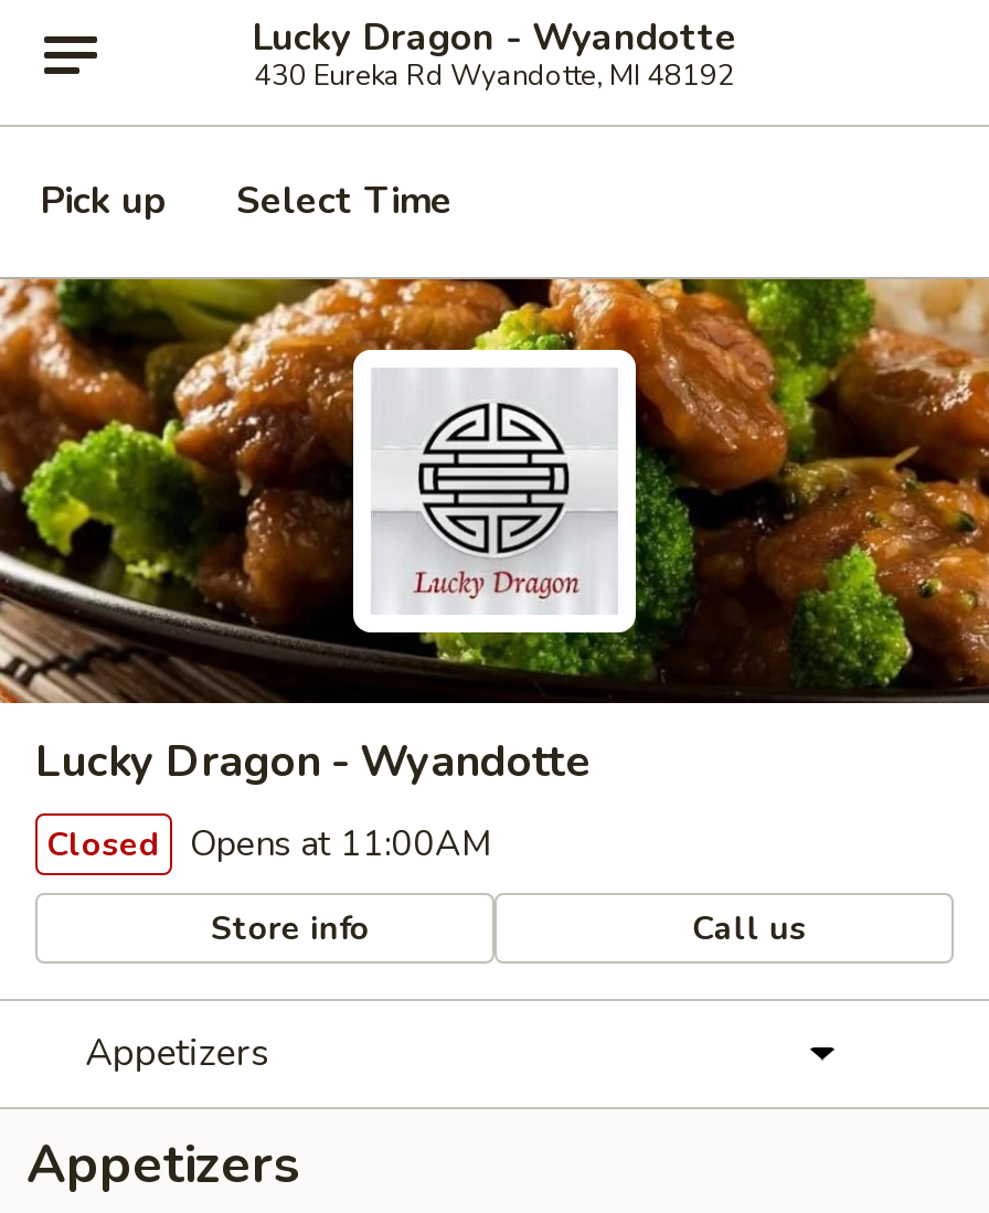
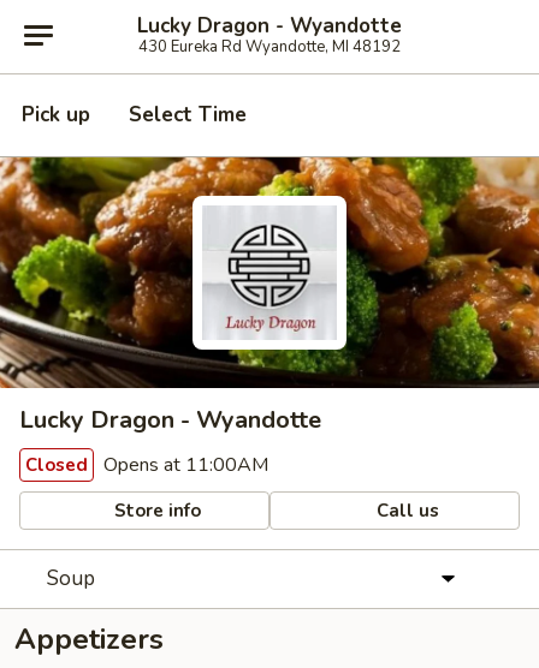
- Appetizers
+ Soup
